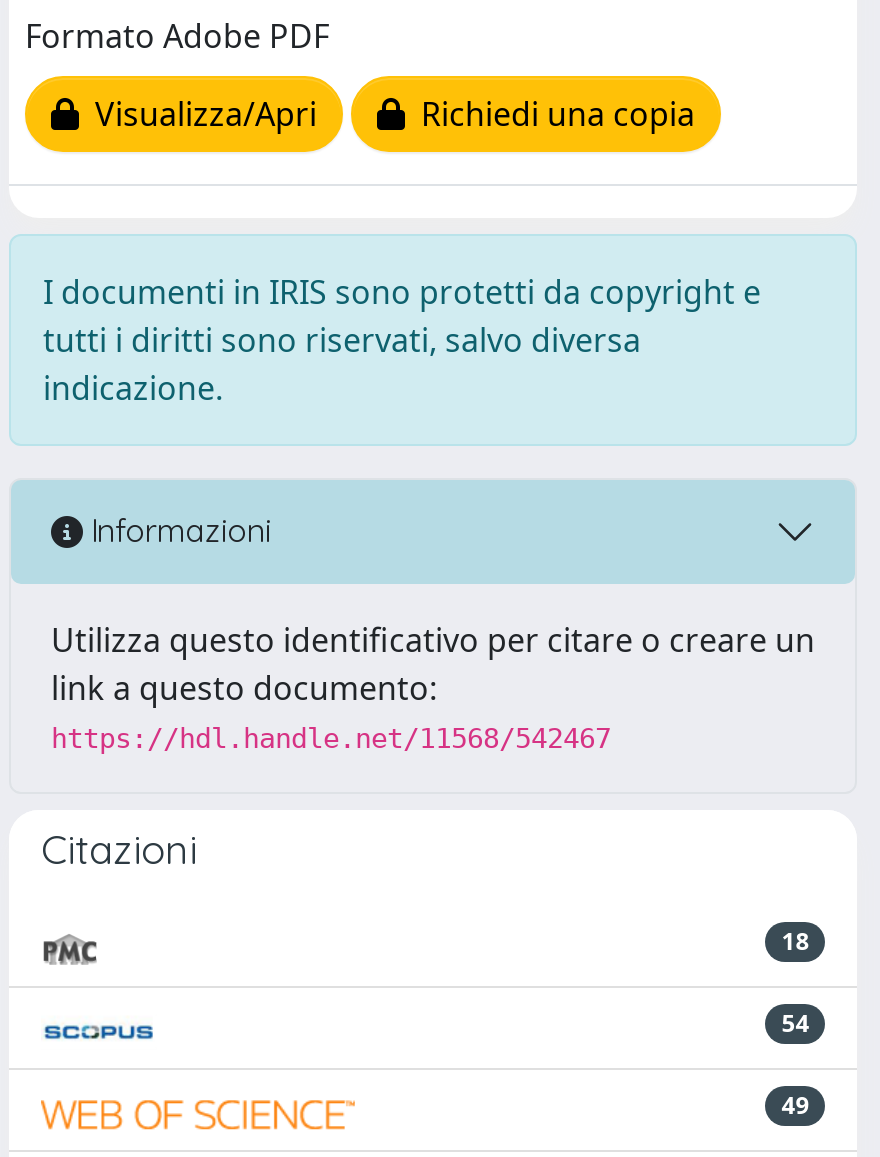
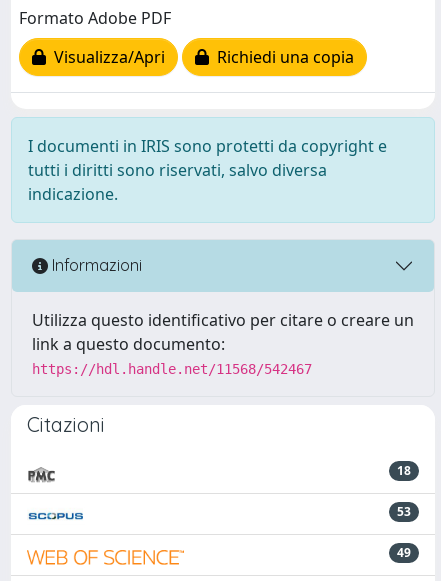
- 54
+ 53
